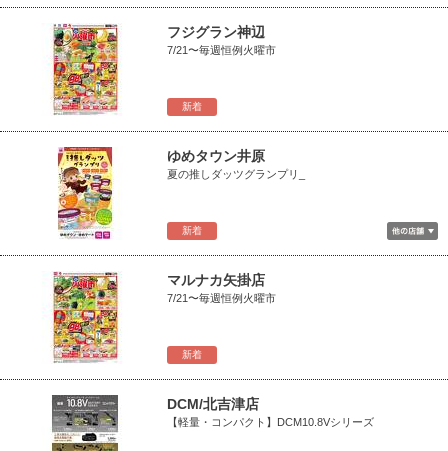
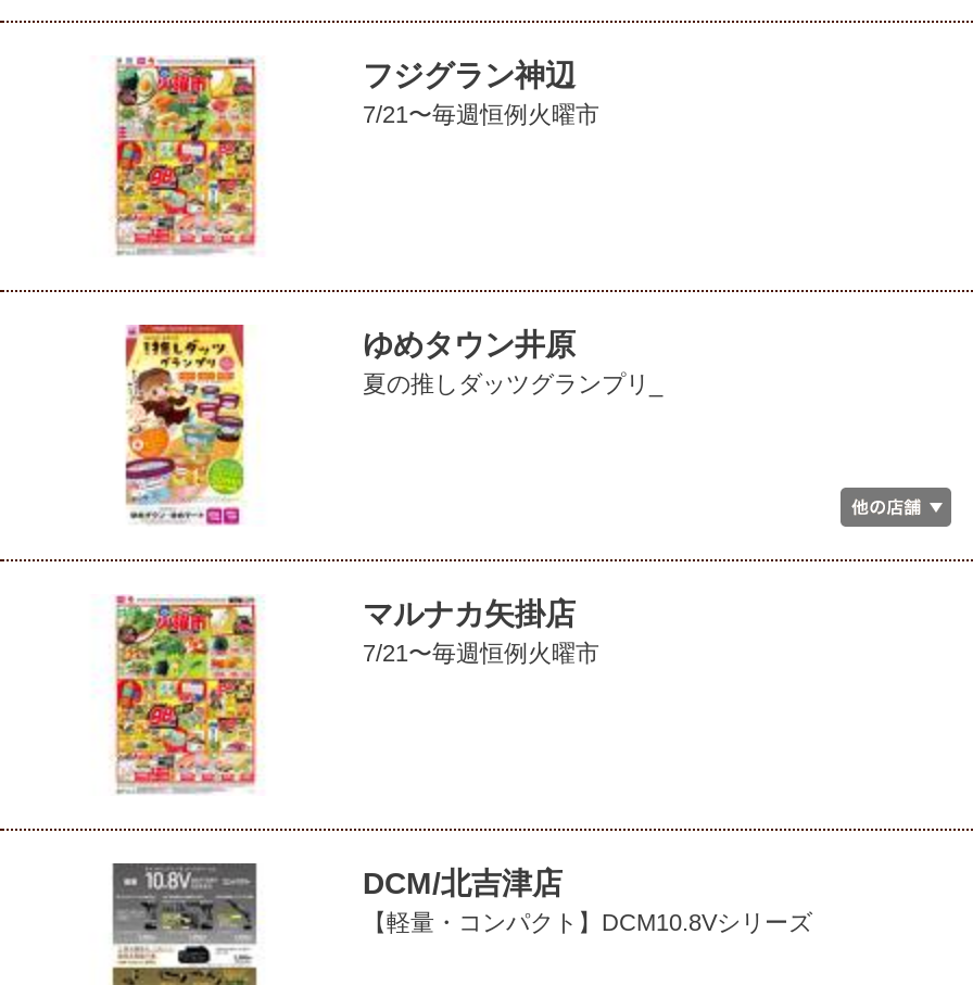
- 新着

- 新着

- 新着
